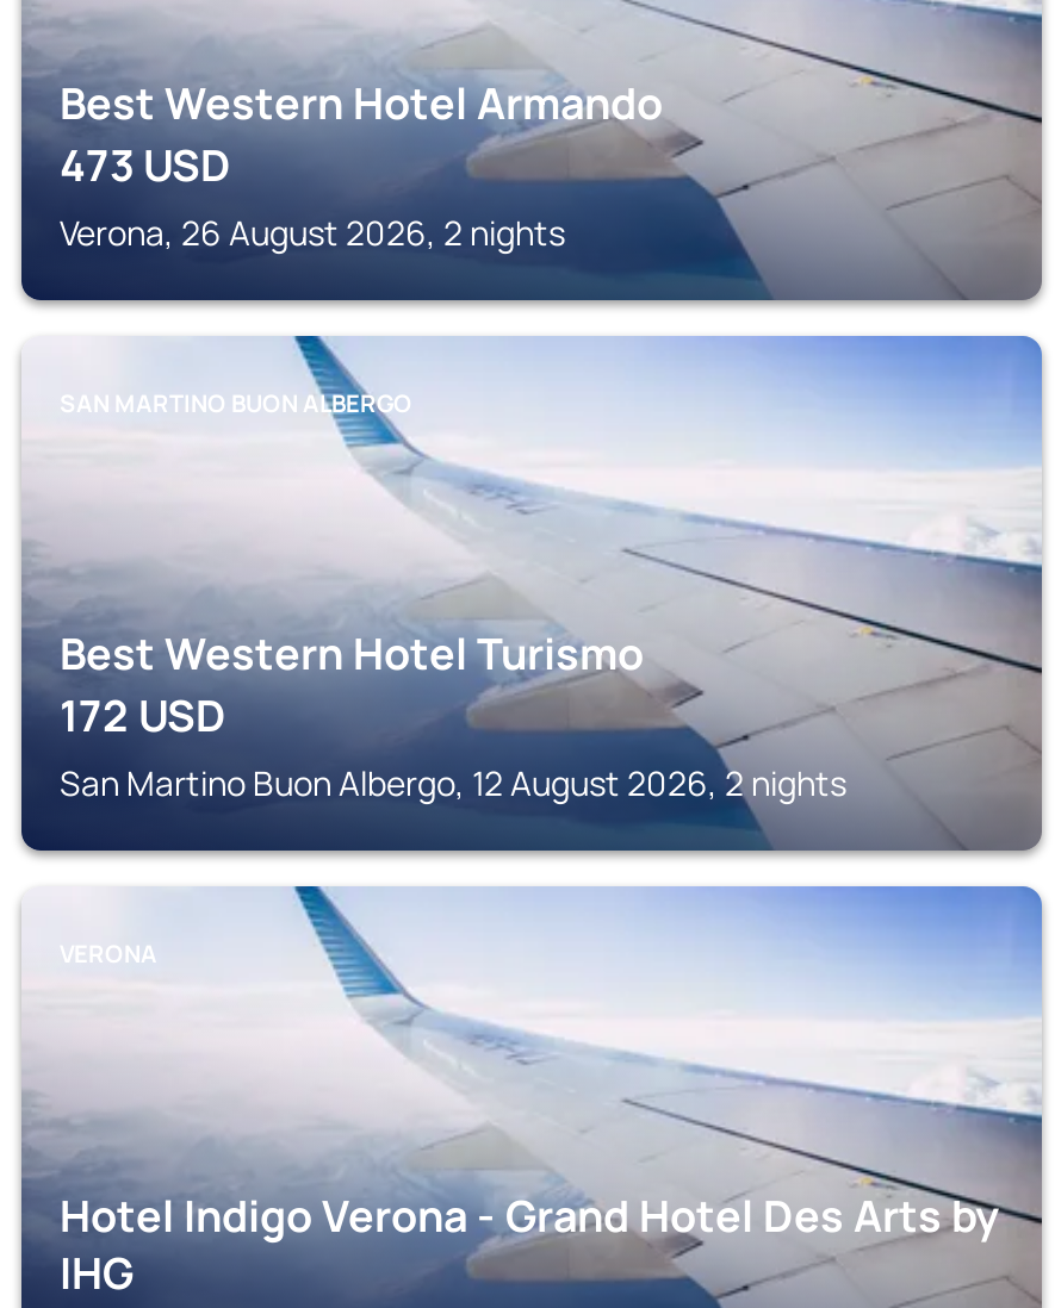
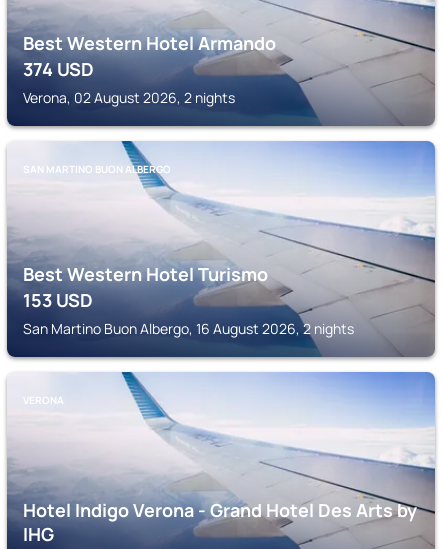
- 473 USD
+ 374 USD

- Verona, 26 August 2026, 2 nights
+ Verona, 02 August 2026, 2 nights

- 172 USD
+ 153 USD

- San Martino Buon Albergo, 12 August 2026, 2 nights
+ San Martino Buon Albergo, 16 August 2026, 2 nights
